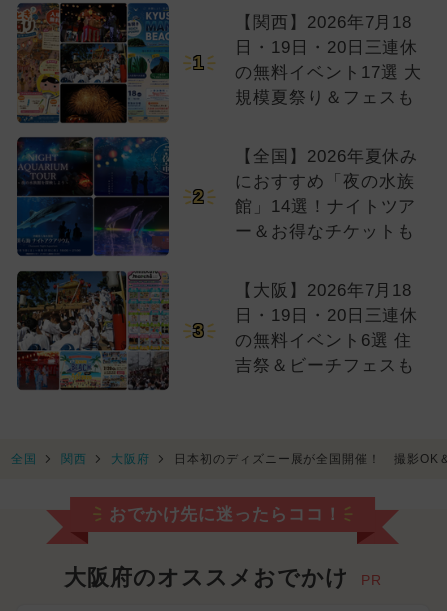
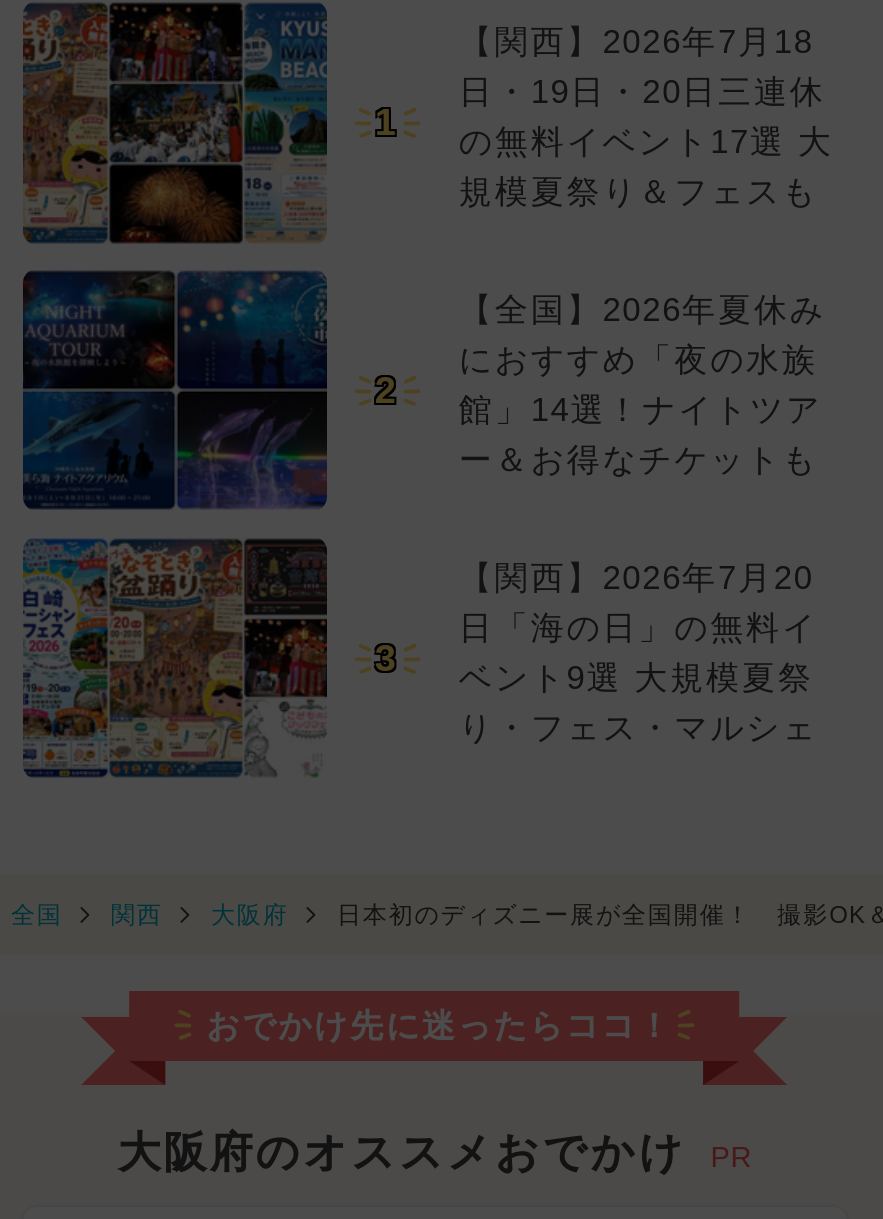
- [image]
+ [image]

- 【大阪】2026年7月18
- 日・19日・20日三連休
- の無料イベント6選 住
- 吉祭＆ビーチフェスも
+ 【関西】2026年7月20
+ 日「海の日」の無料イ
+ ベント9選 大規模夏祭
+ り・フェス・マルシェ
